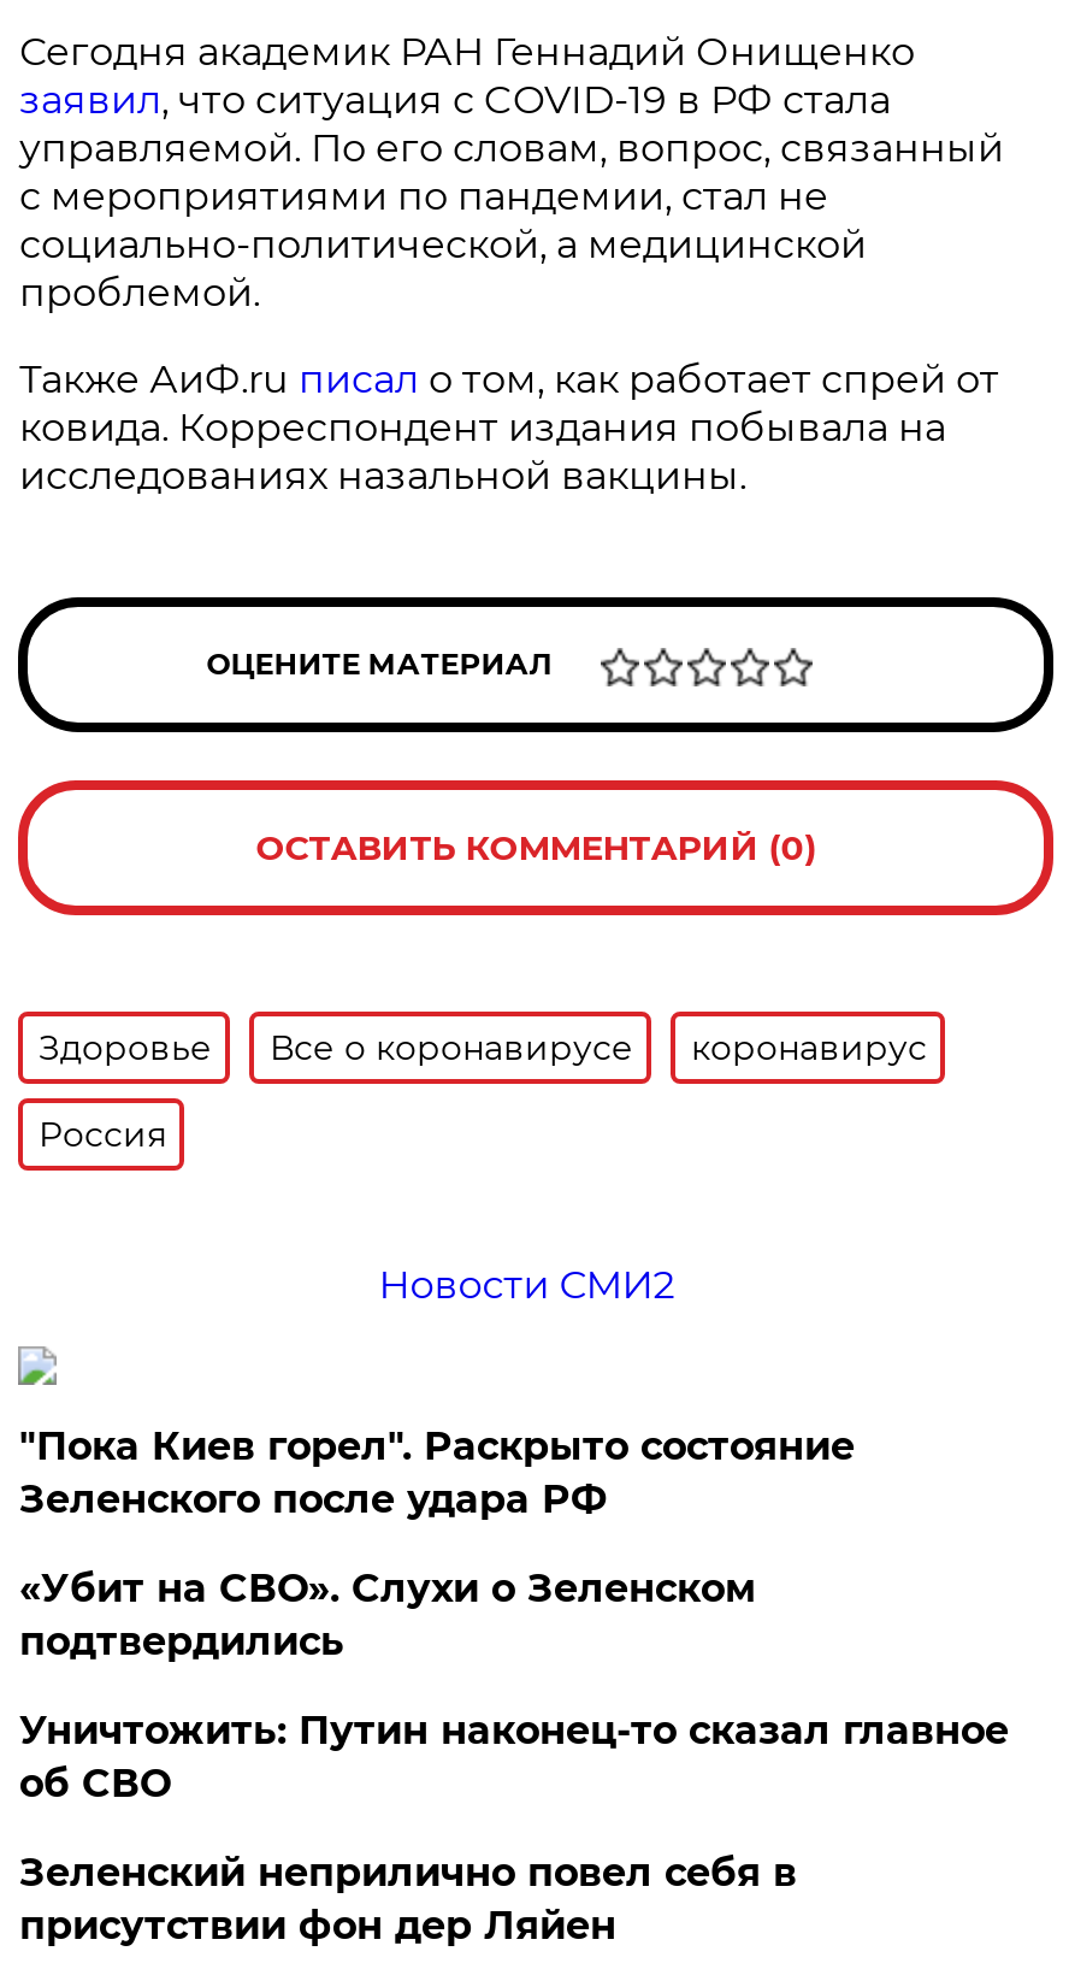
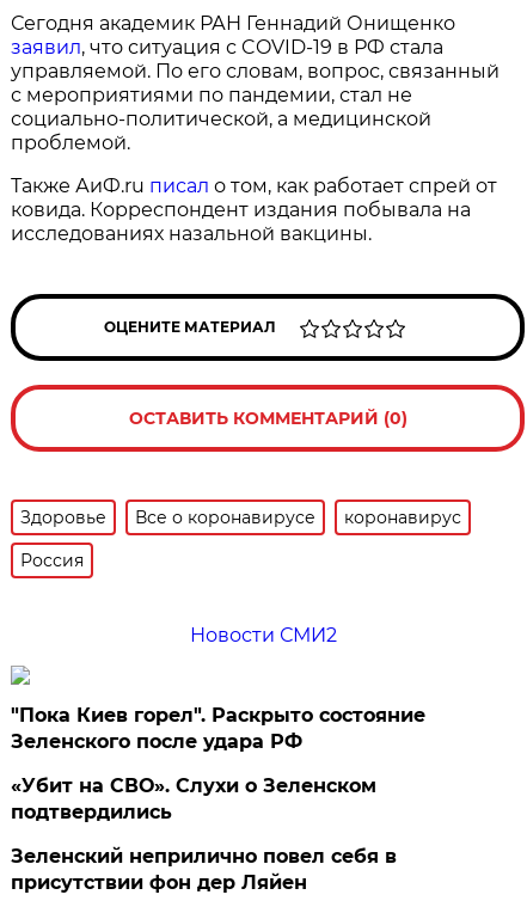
- Уничтожить: Путин наконец-то сказал главное
- об СВО
